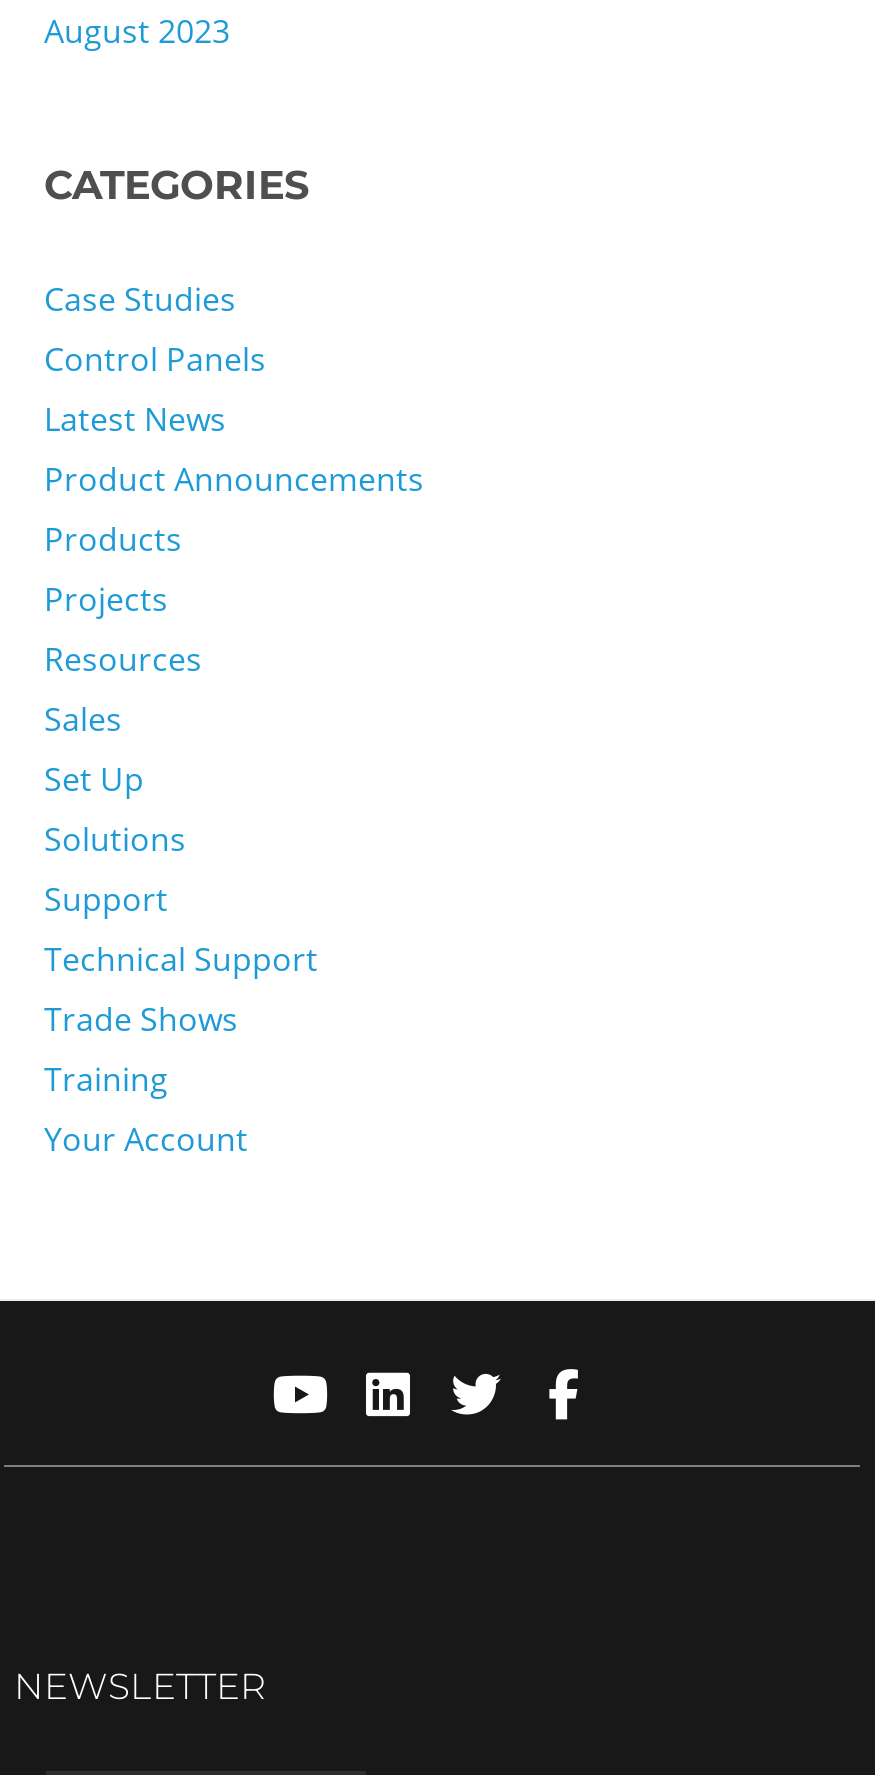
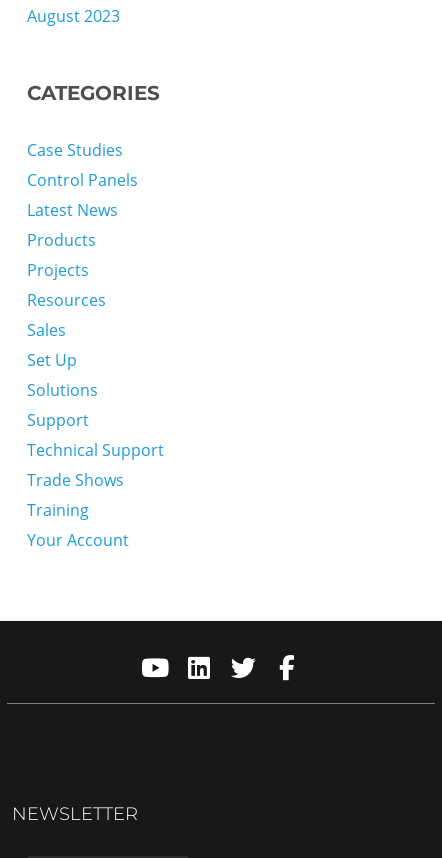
- Product Announcements
